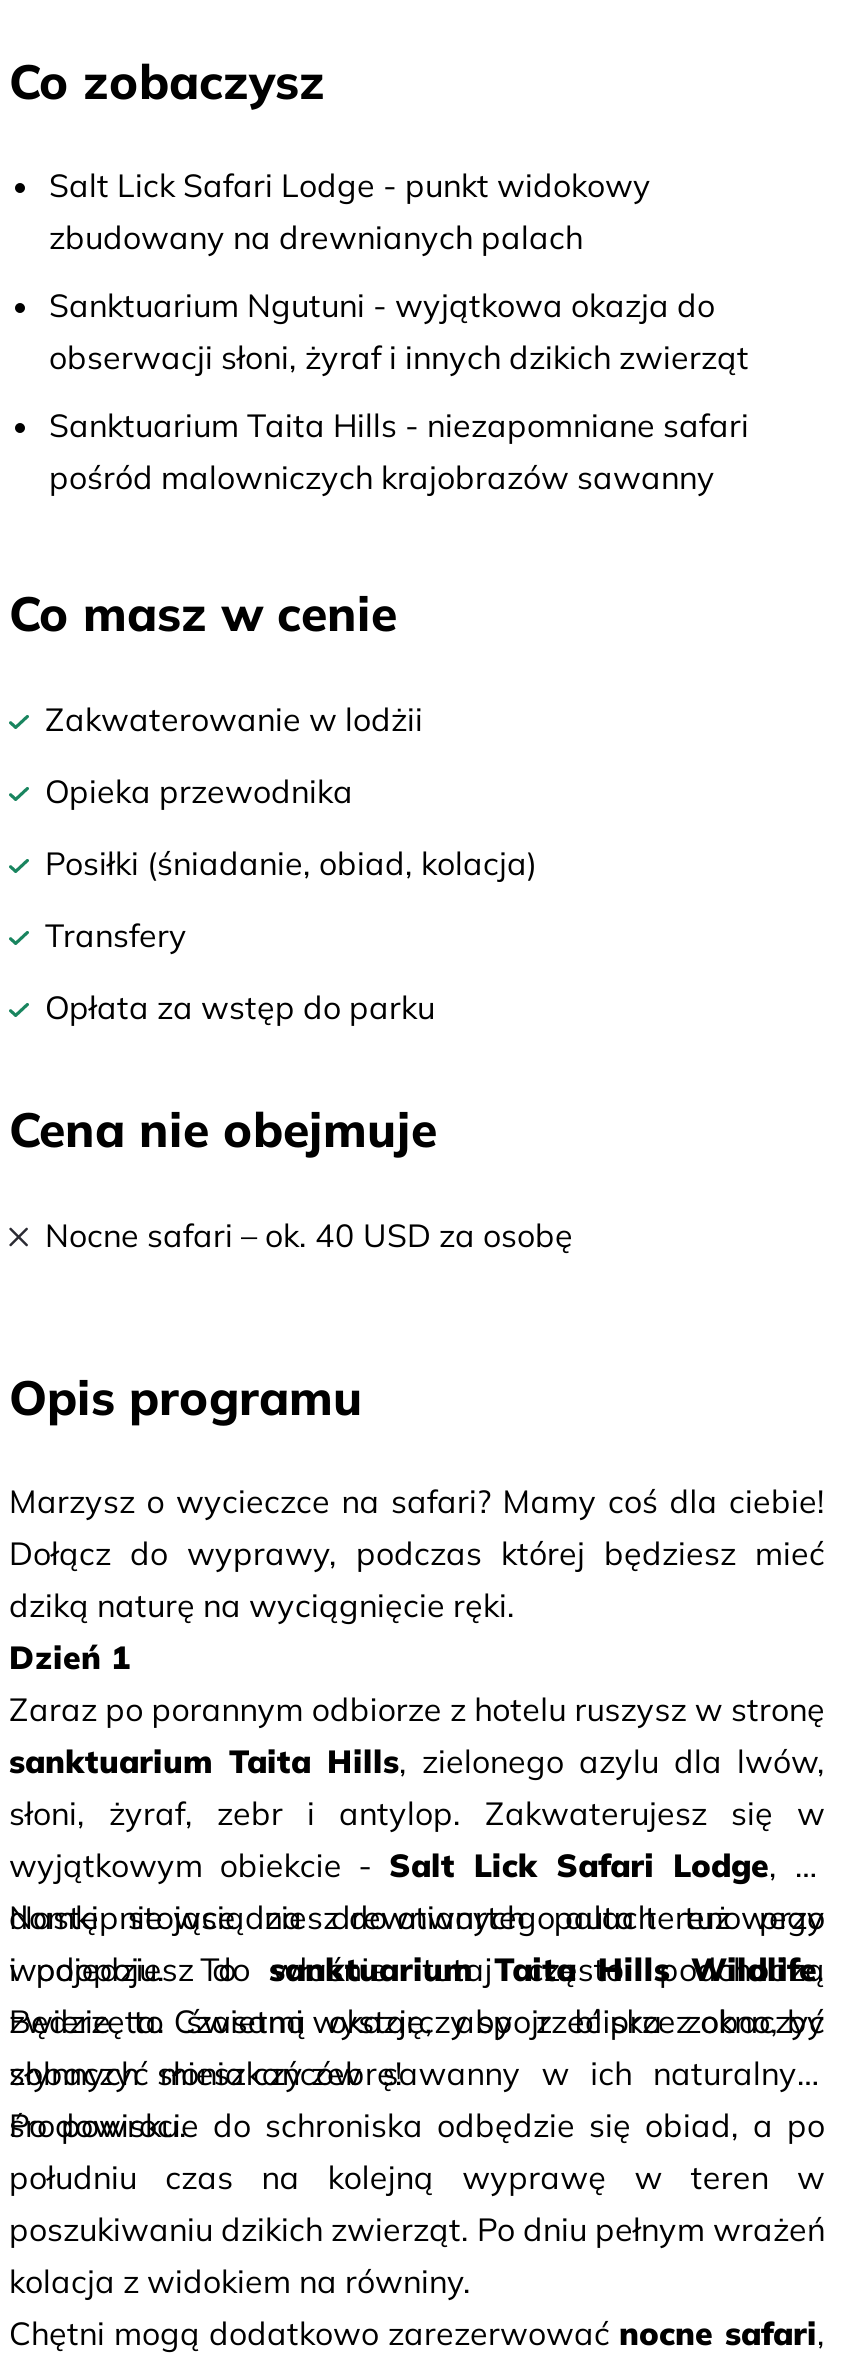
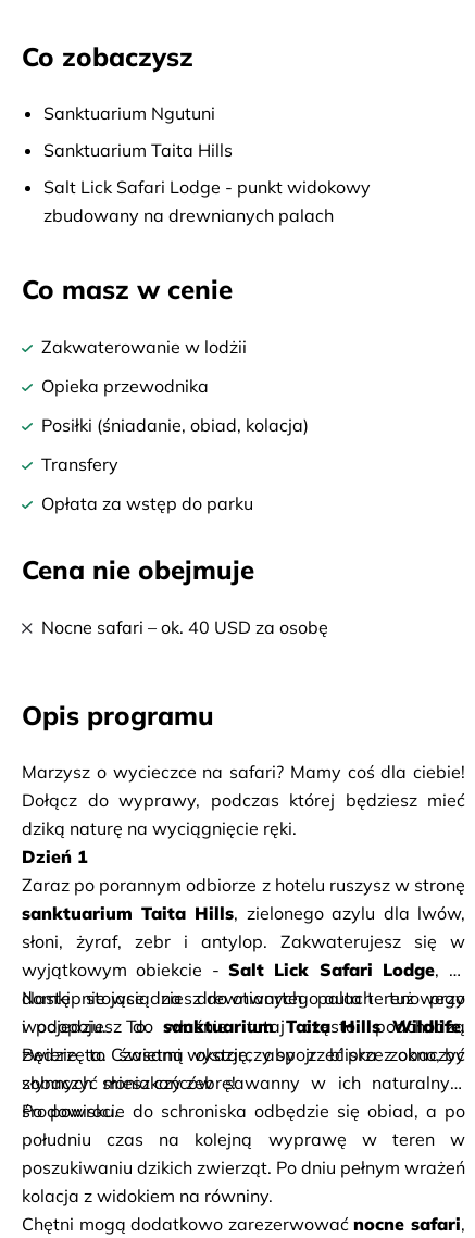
+ Sanktuarium Ngutuni
+ Sanktuarium Taita Hills

moved down: Salt Lick Safari Lodge - punkt widokowy | zbudowany na drewnianych palach

- Sanktuarium Ngutuni - wyjątkowa okazja do
- obserwacji słoni, żyraf i innych dzikich zwierząt
- Sanktuarium Taita Hills - niezapomniane safari
- pośród malowniczych krajobrazów sawanny
